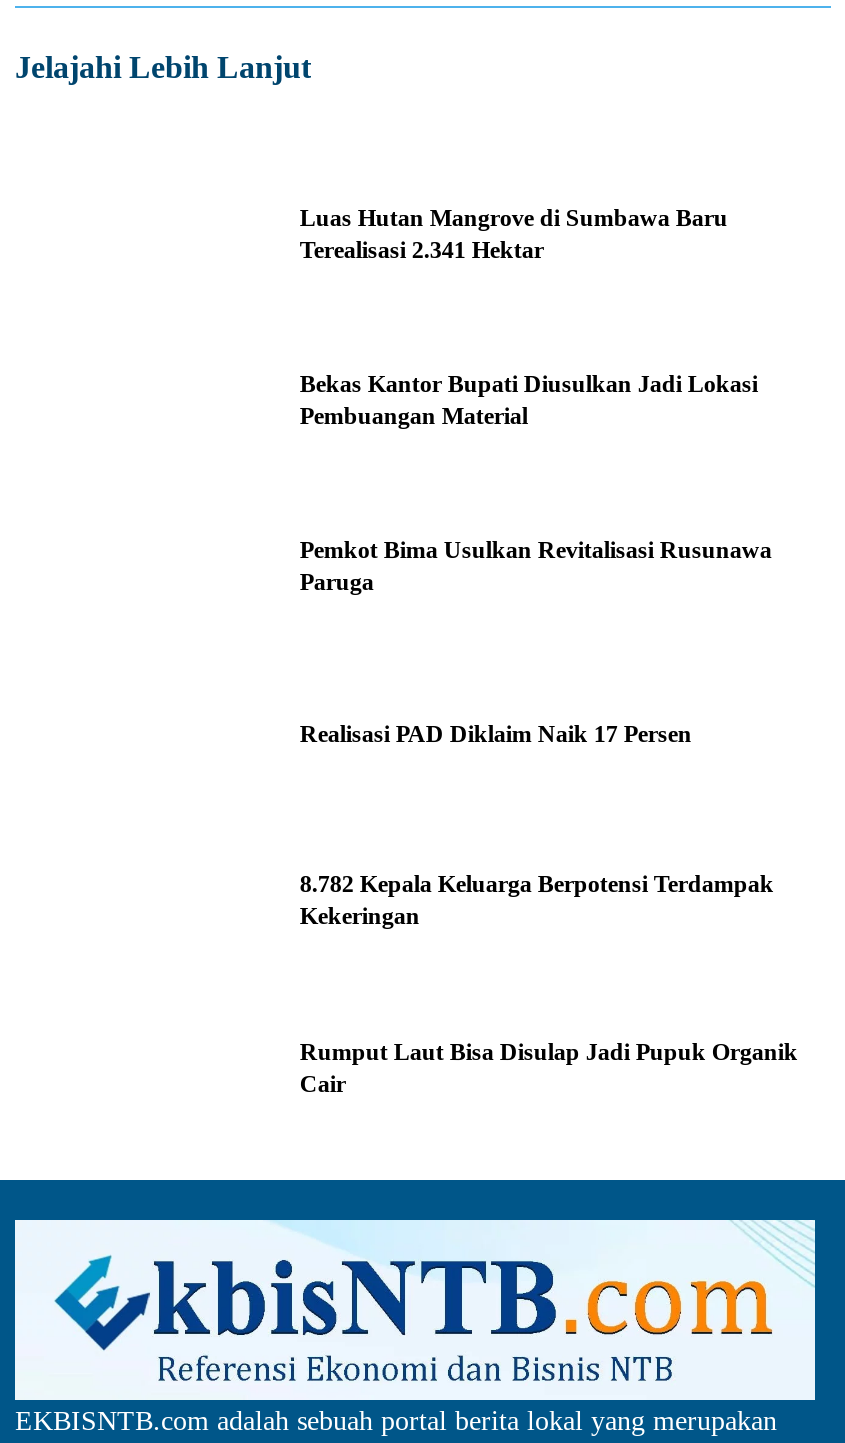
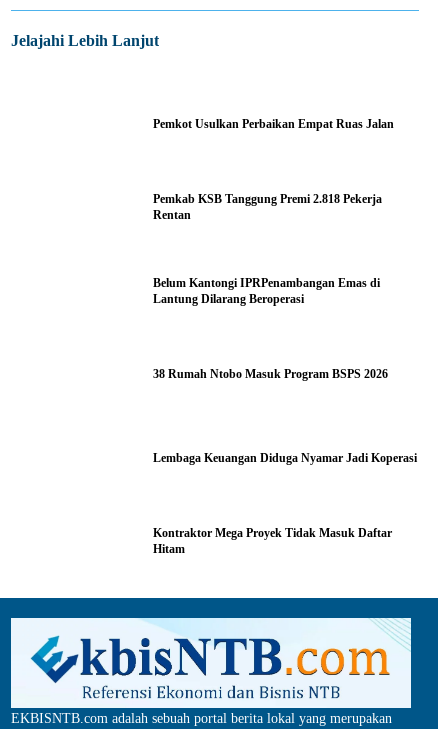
- Luas Hutan Mangrove di Sumbawa Baru
- Terealisasi 2.341 Hektar
+ Pemkot Usulkan Perbaikan Empat Ruas Jalan

- Bekas Kantor Bupati Diusulkan Jadi Lokasi
- Pembuangan Material
+ Pemkab KSB Tanggung Premi 2.818 Pekerja
+ Rentan

- Pemkot Bima Usulkan Revitalisasi Rusunawa
- Paruga
+ Belum Kantongi IPRPenambangan Emas di
+ Lantung Dilarang Beroperasi

- Realisasi PAD Diklaim Naik 17 Persen
+ 38 Rumah Ntobo Masuk Program BSPS 2026

- 8.782 Kepala Keluarga Berpotensi Terdampak
- Kekeringan
+ Lembaga Keuangan Diduga Nyamar Jadi Koperasi

- Rumput Laut Bisa Disulap Jadi Pupuk Organik
- Cair
+ Kontraktor Mega Proyek Tidak Masuk Daftar
+ Hitam
